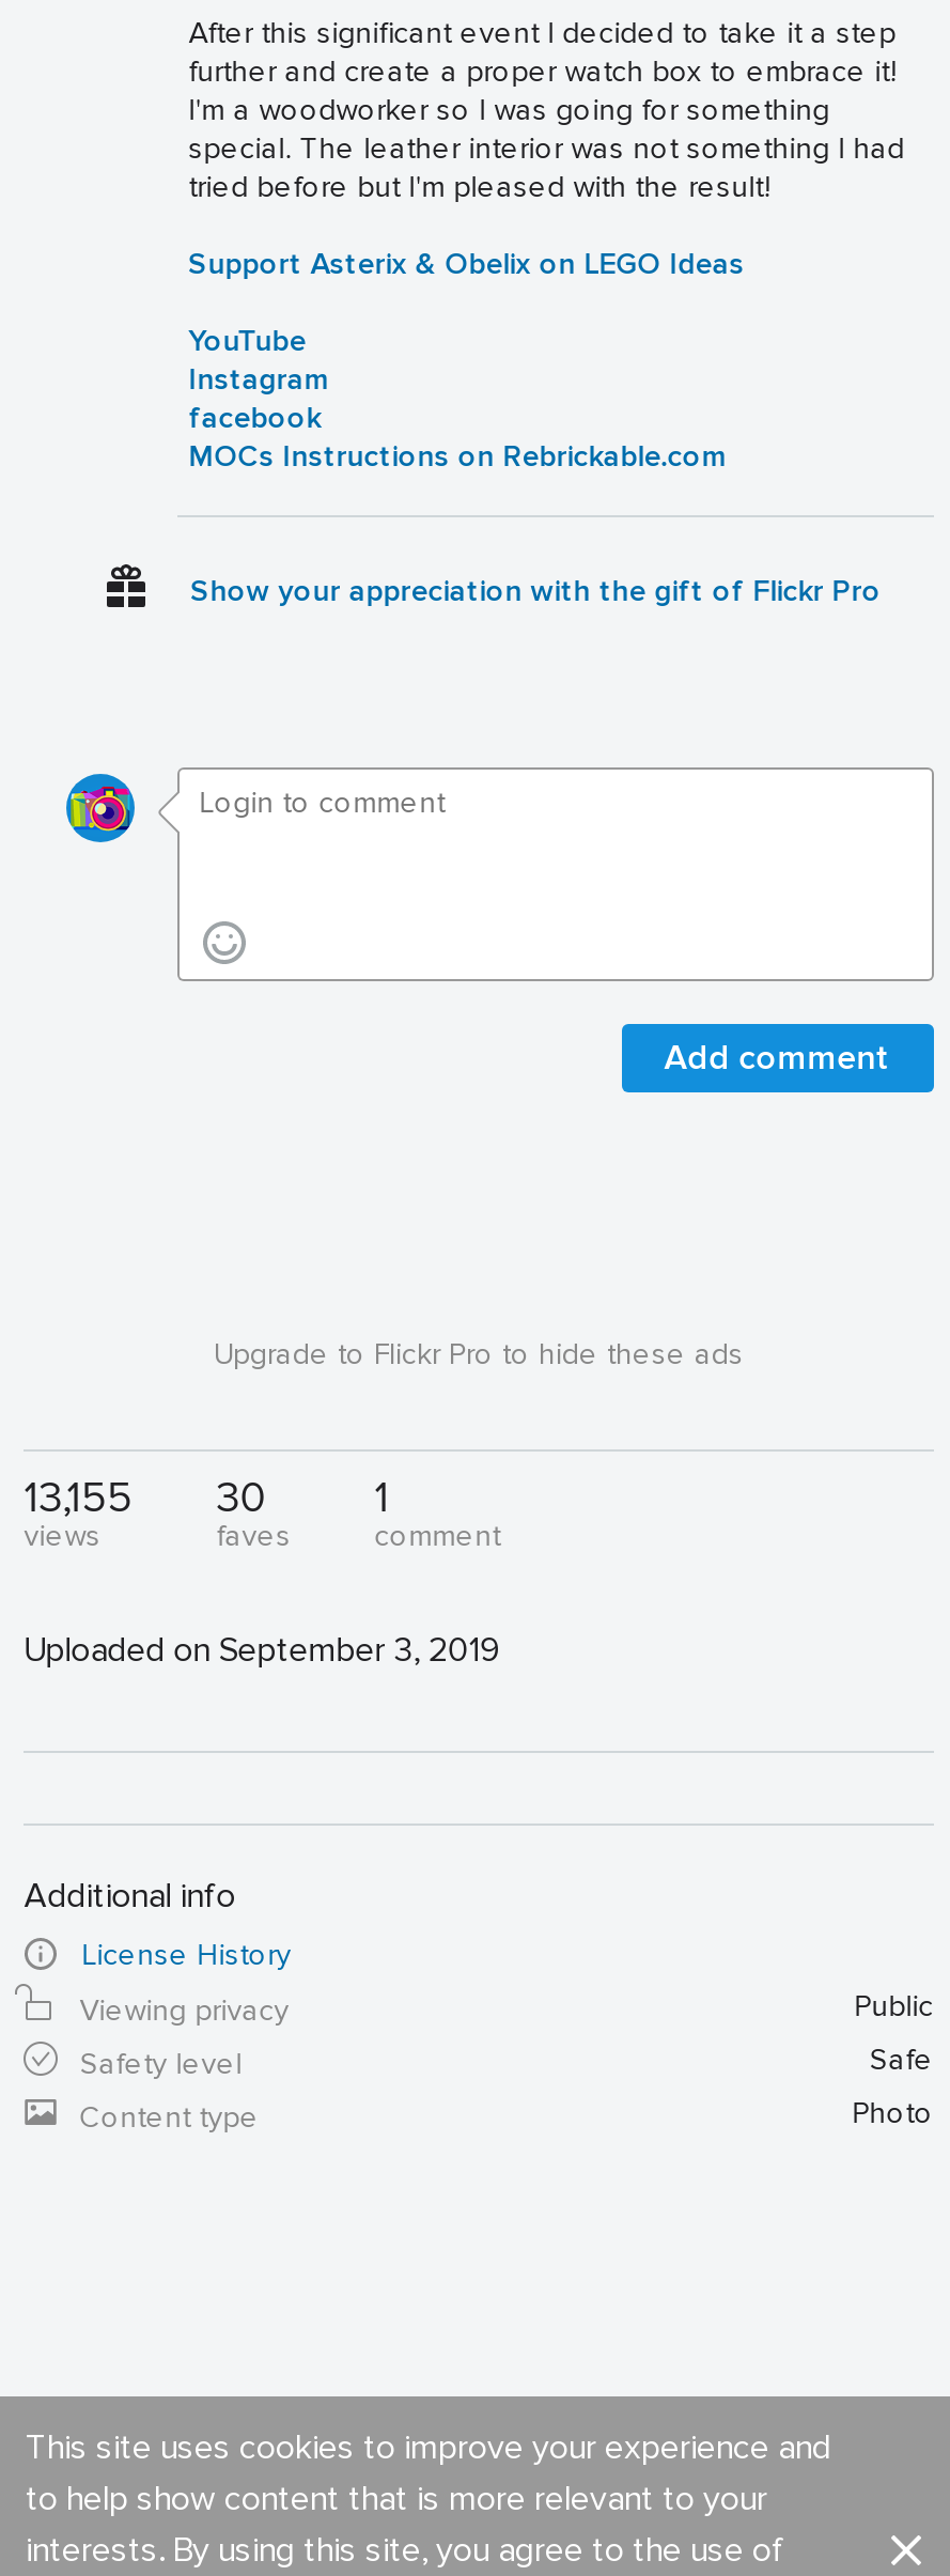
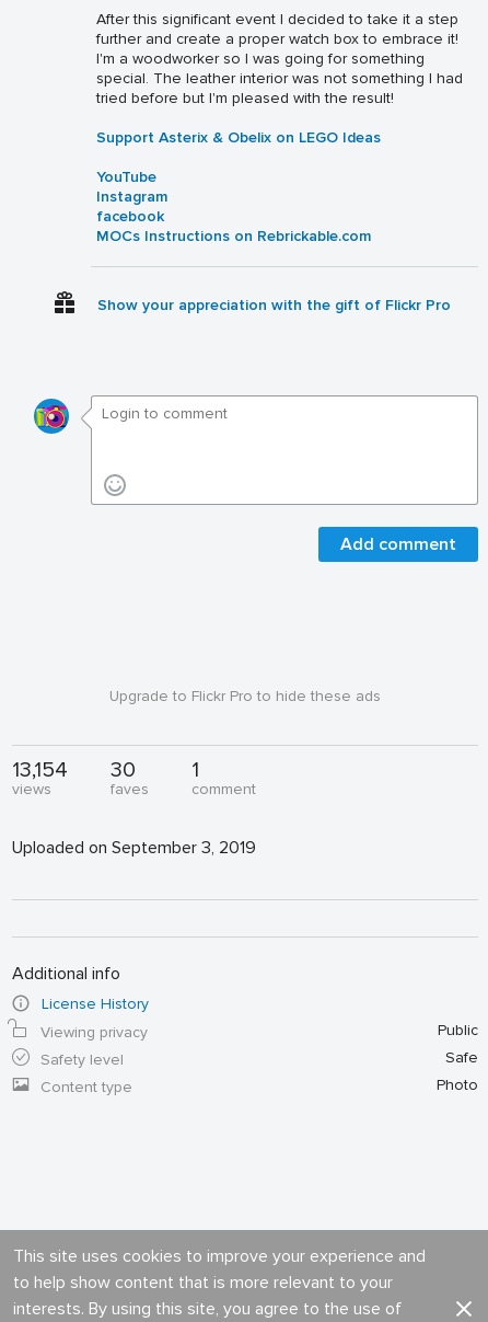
- 13,155 30
+ 13,154 30
